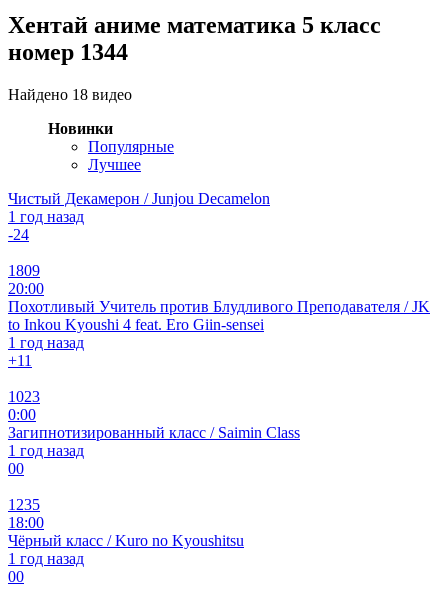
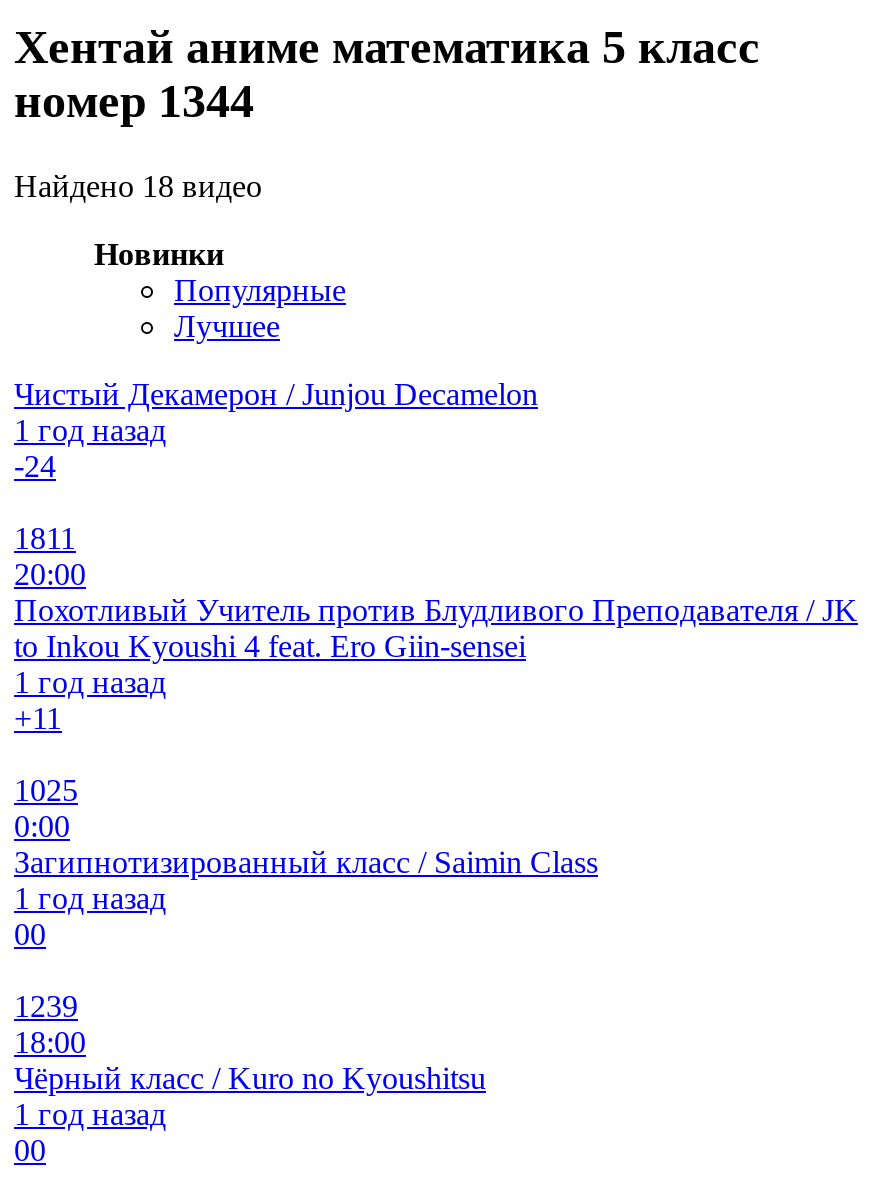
- 1809
+ 1811

- 1023
+ 1025

- 1235
+ 1239
